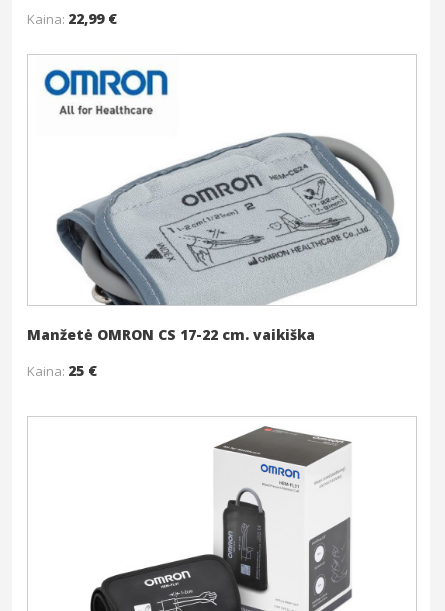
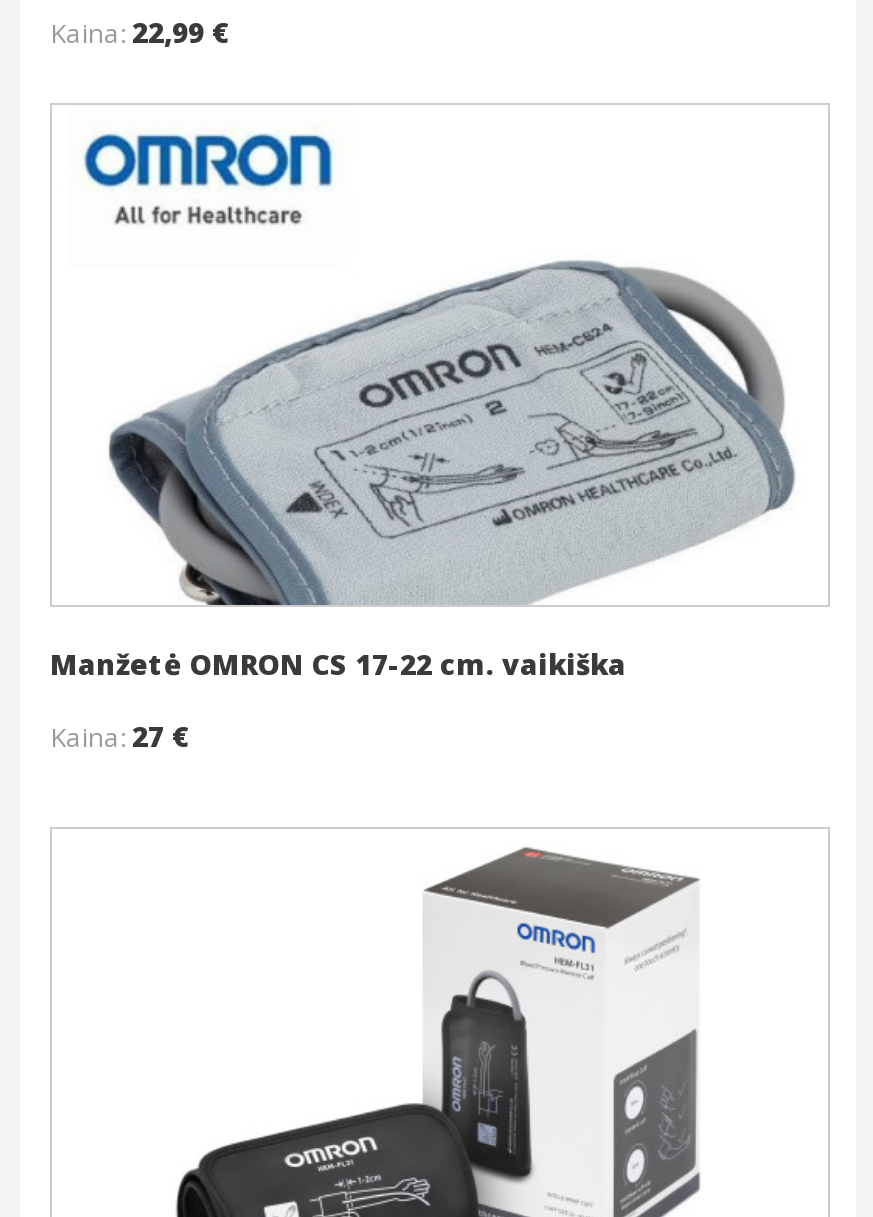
- Kaina: 25 €
+ Kaina: 27 €
